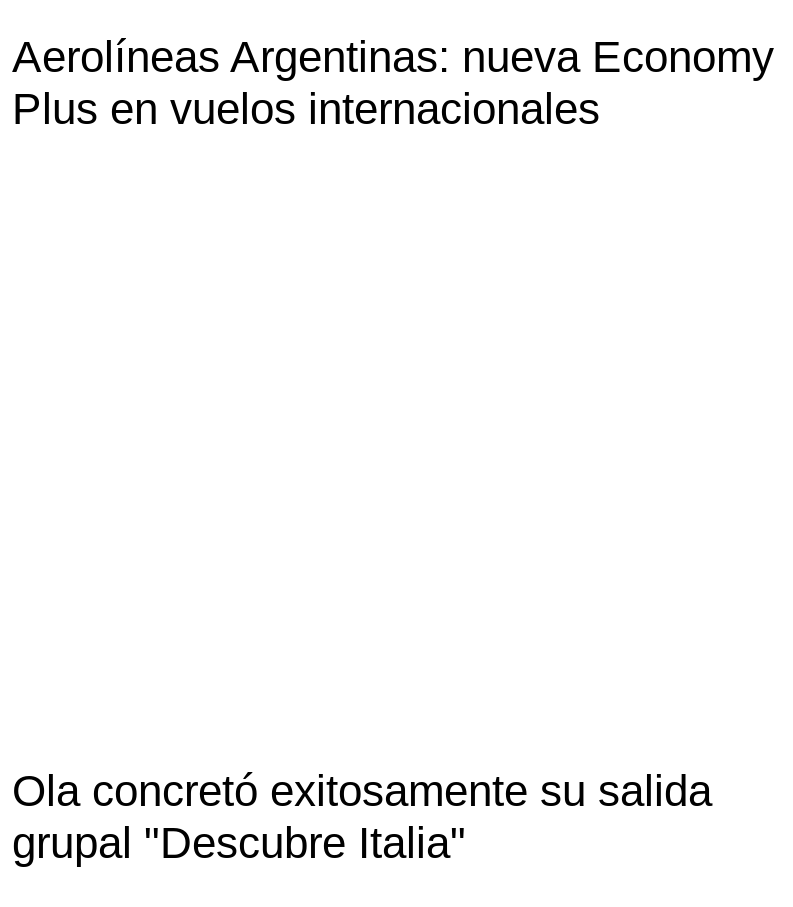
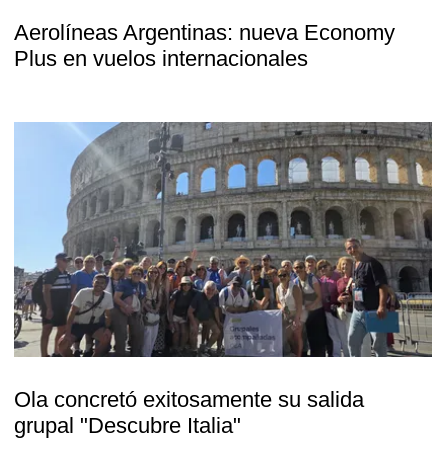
+ [image]
